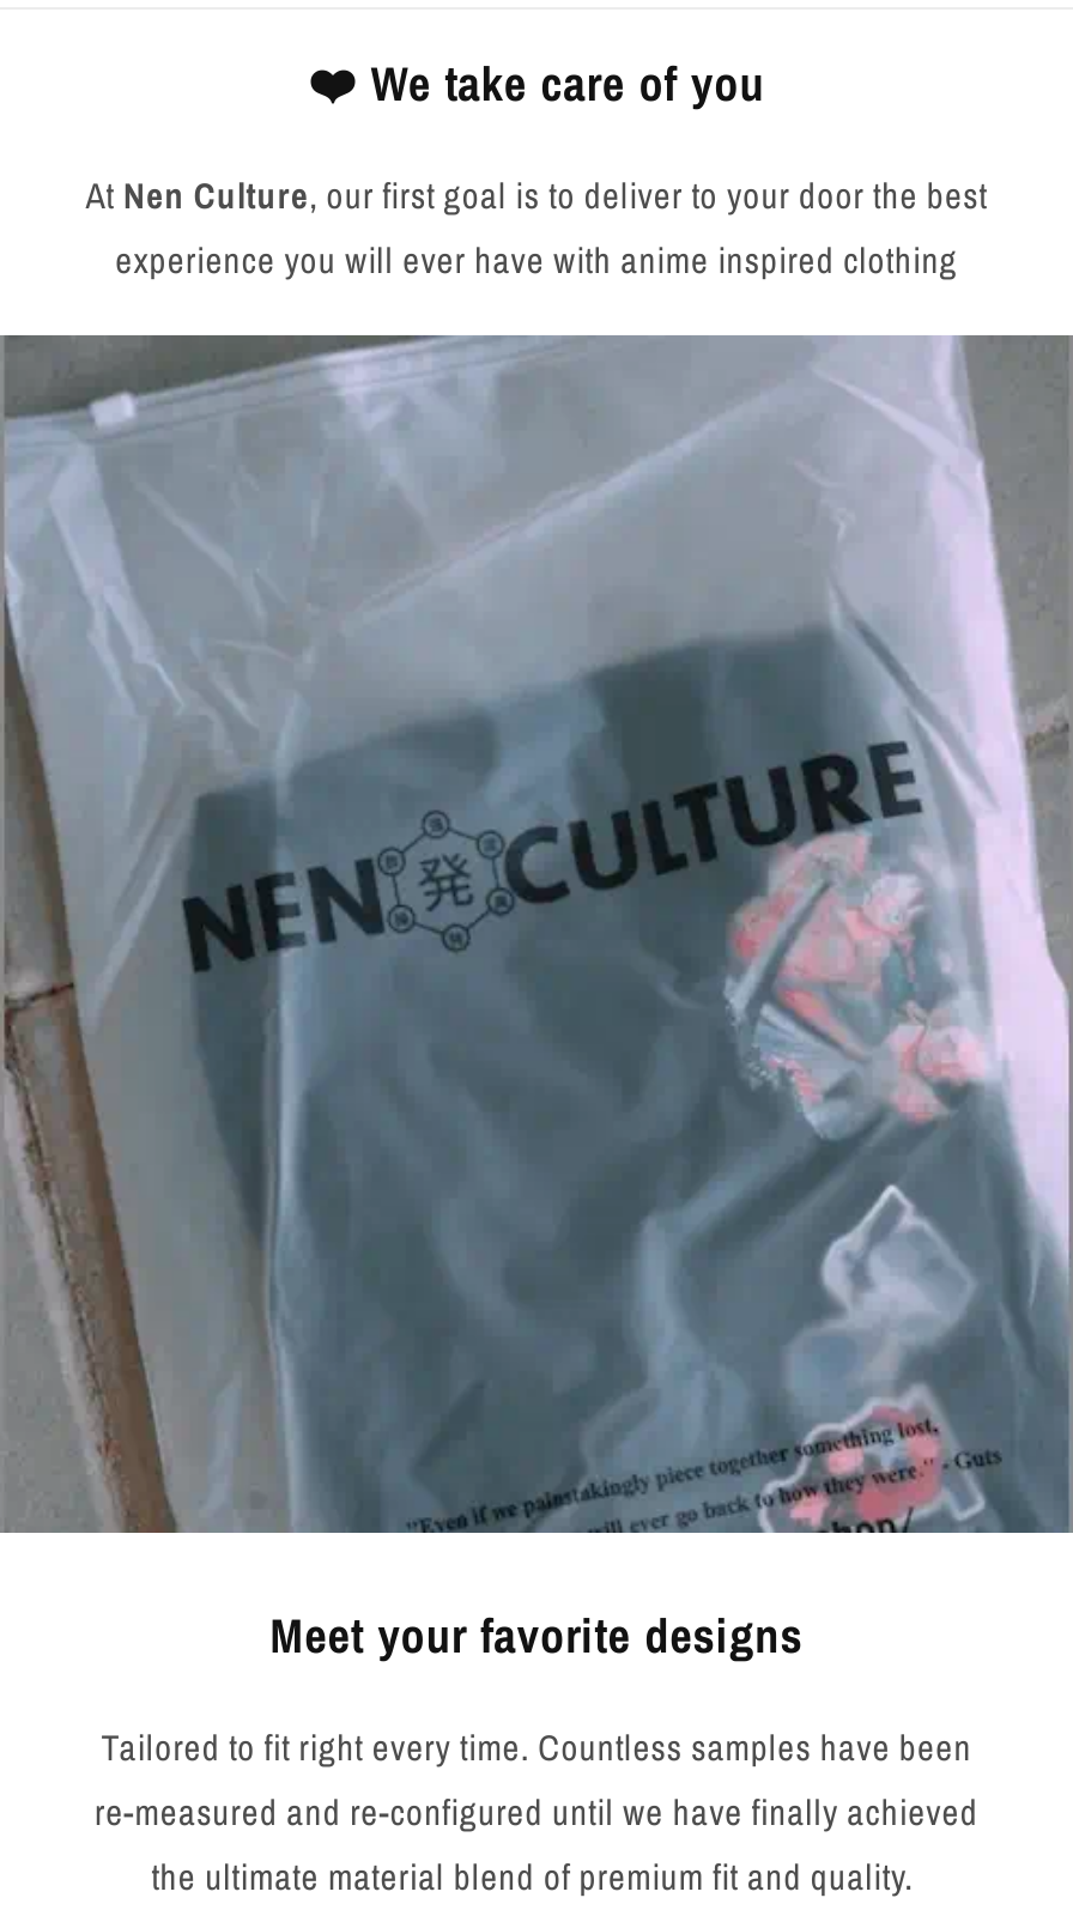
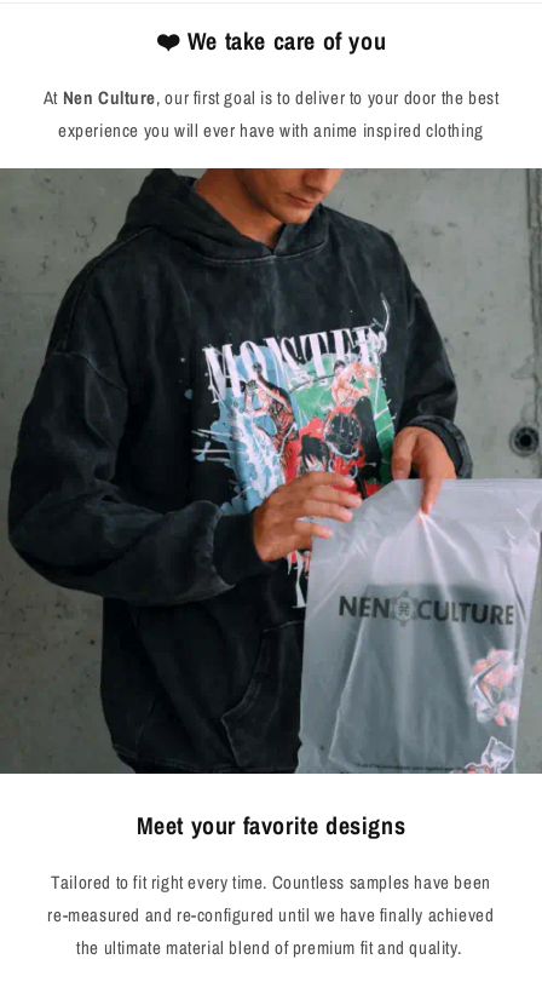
- [image]
+ [image]
